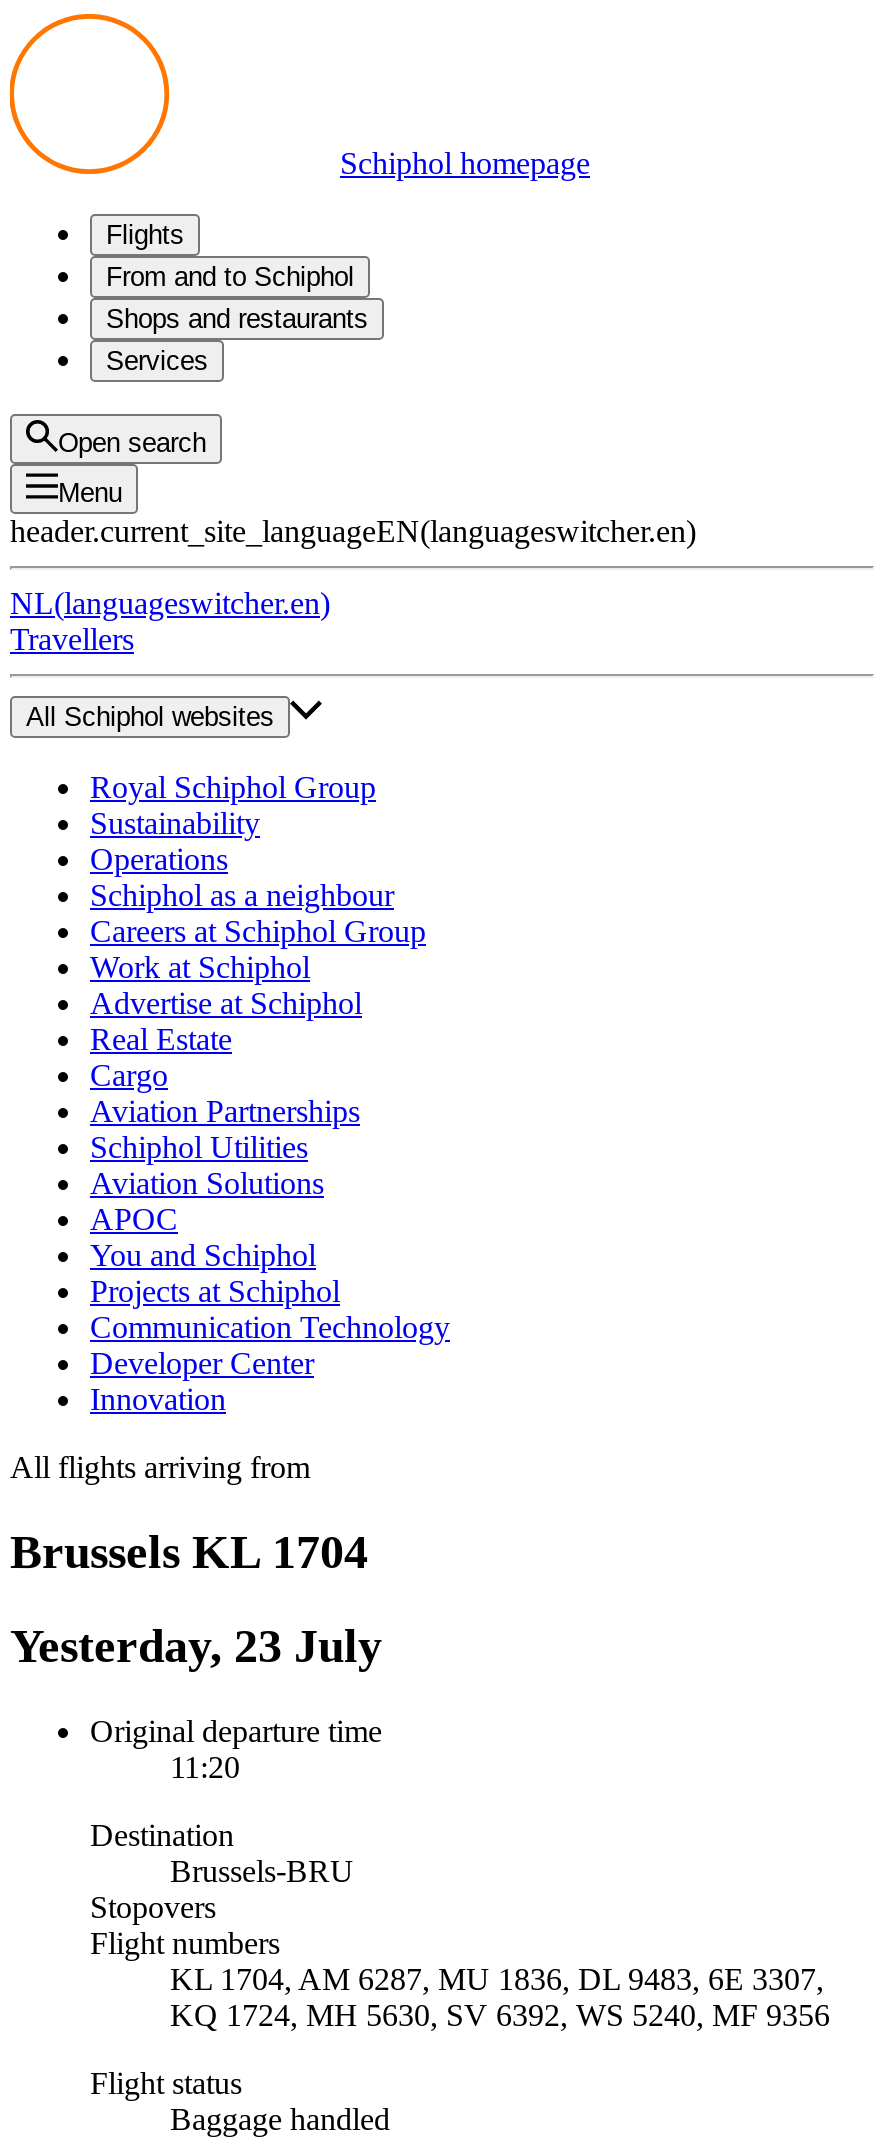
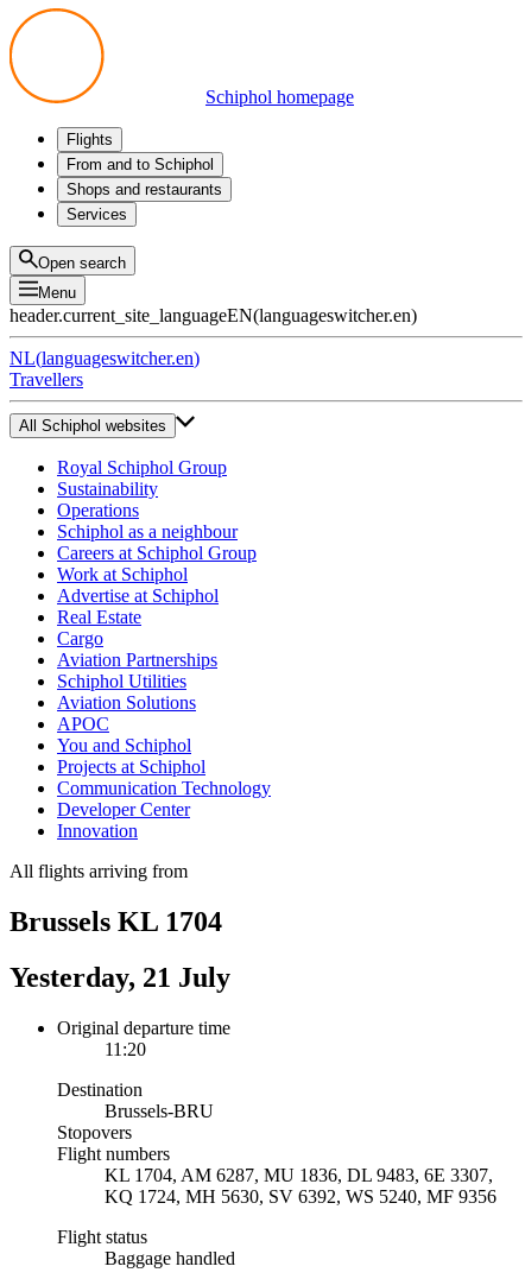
- Yesterday, 23 July
+ Yesterday, 21 July
